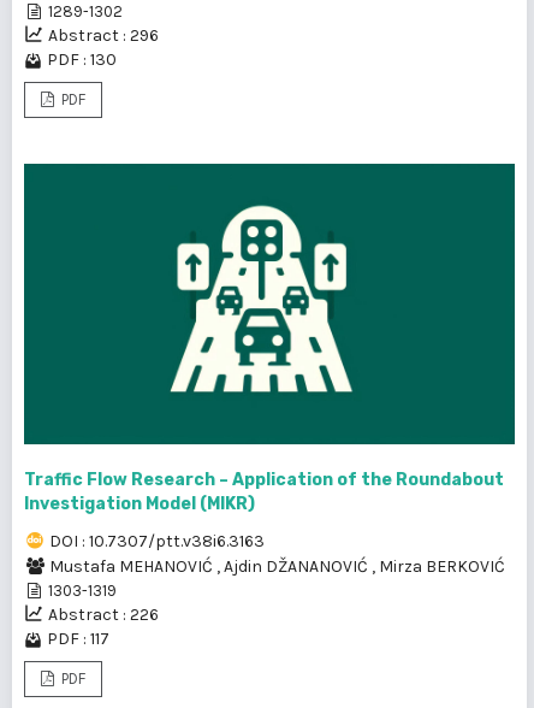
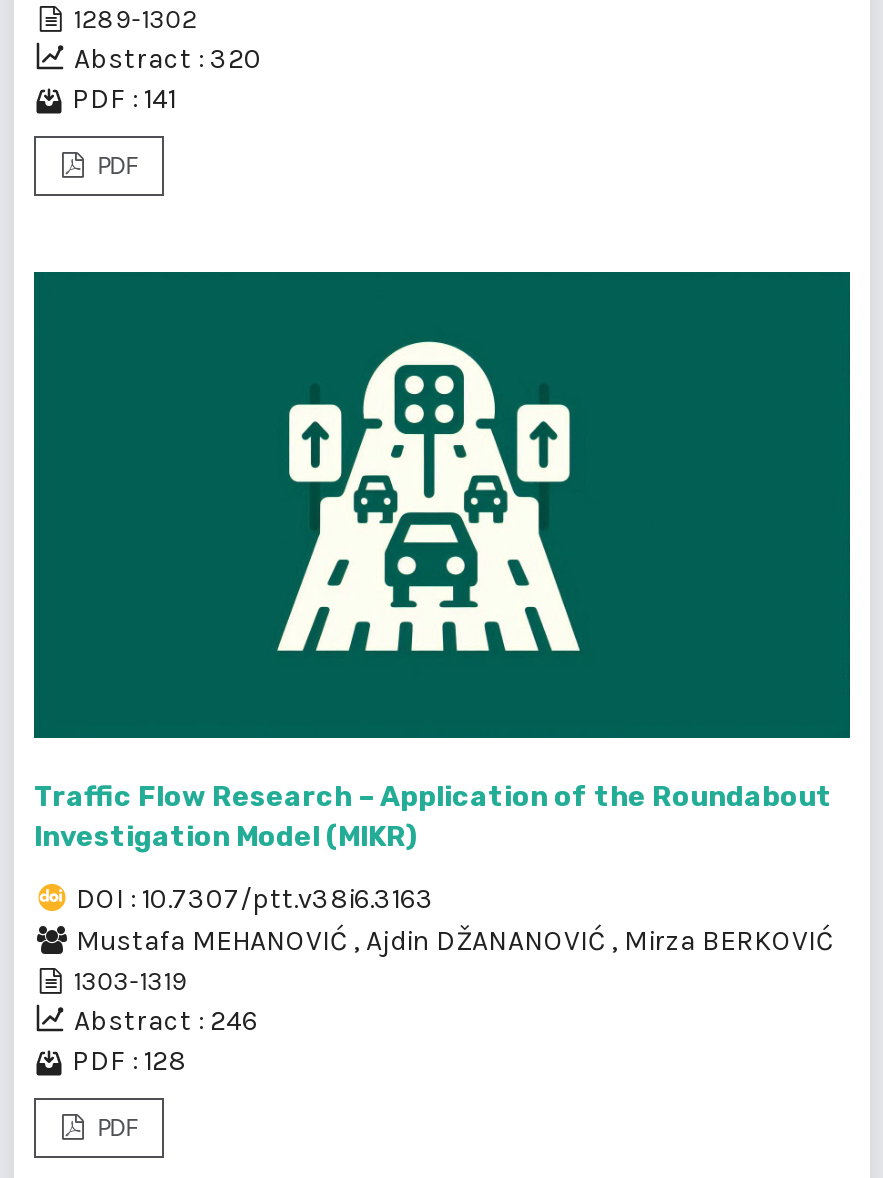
- Abstract : 296
+ Abstract : 320

- PDF : 130
+ PDF : 141

- Abstract : 226
+ Abstract : 246

- PDF : 117
+ PDF : 128
